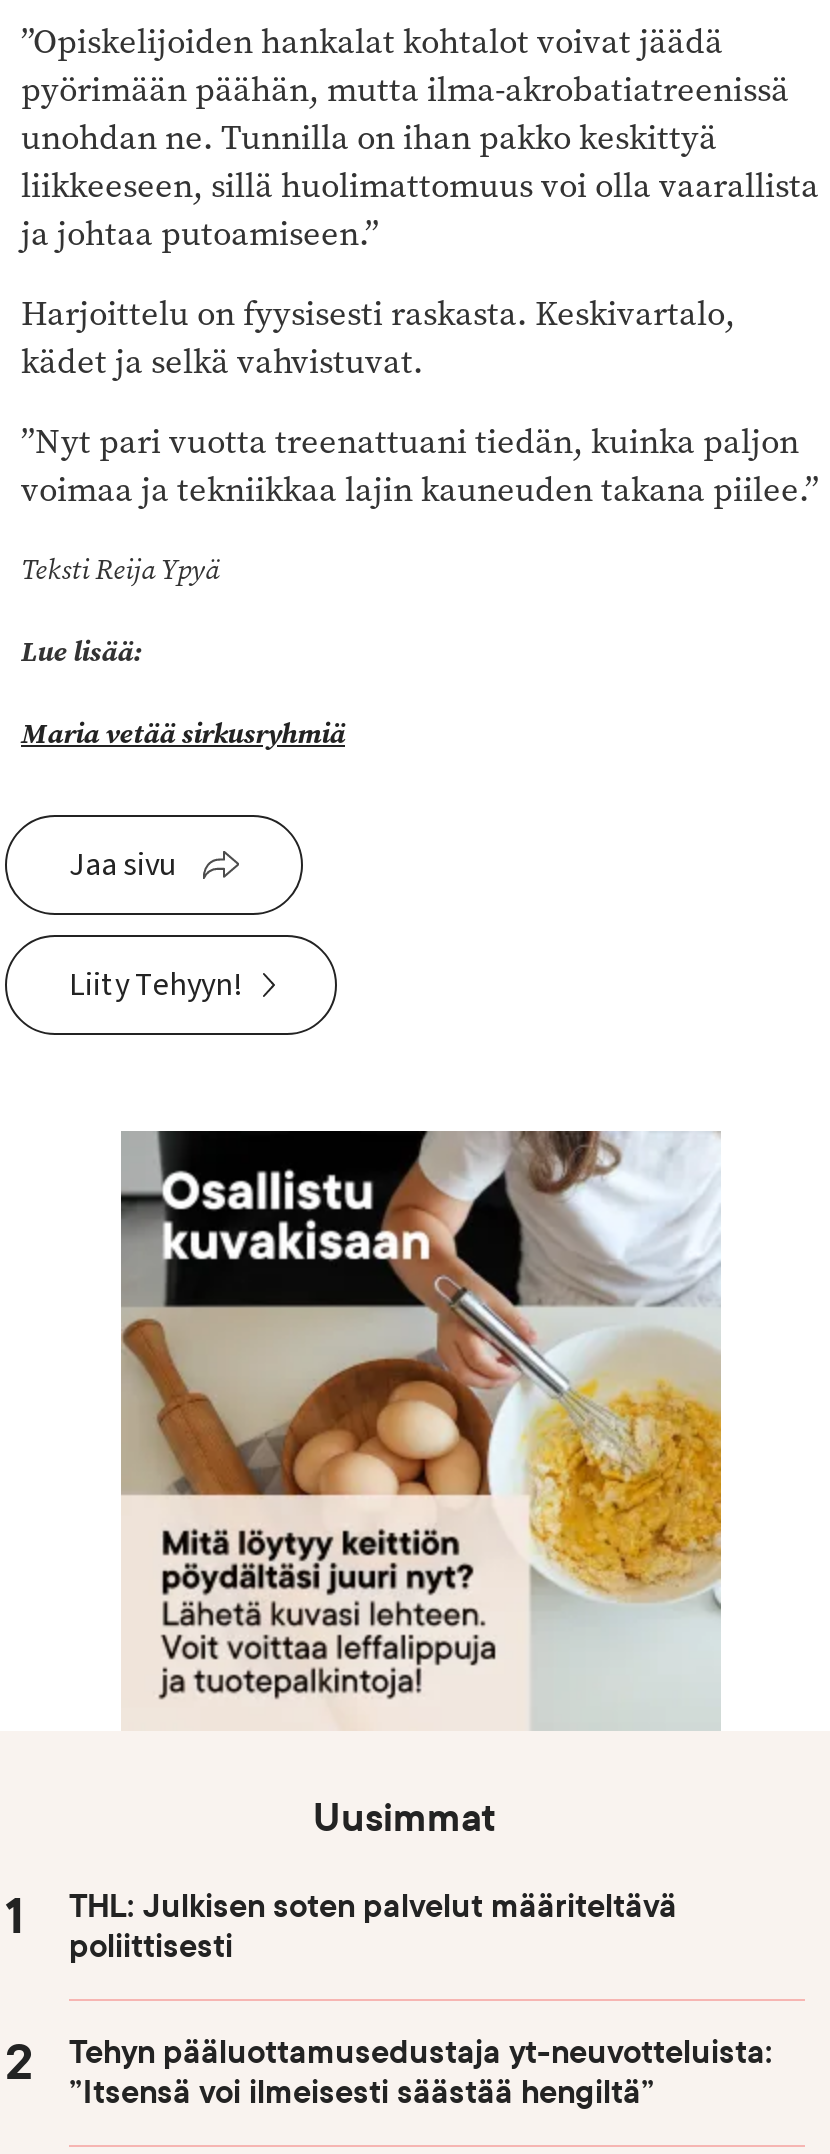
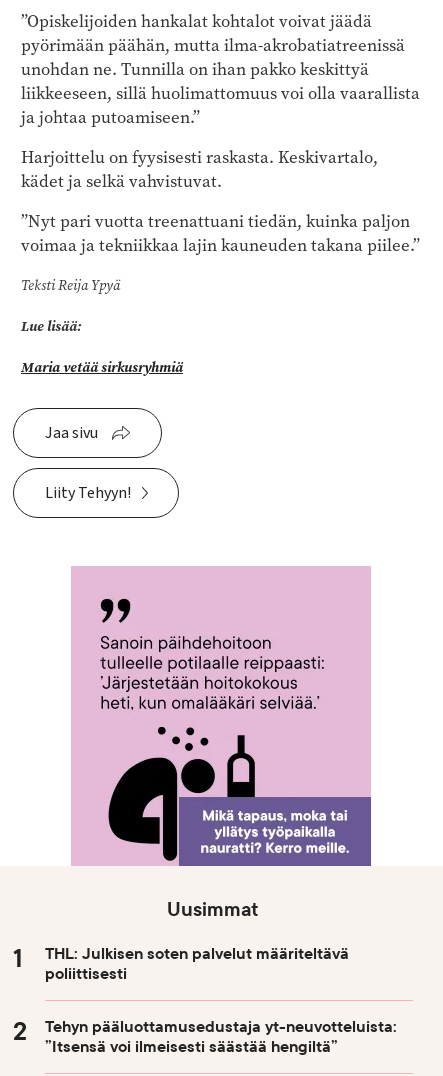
- [image]
+ [image]
